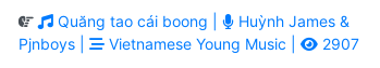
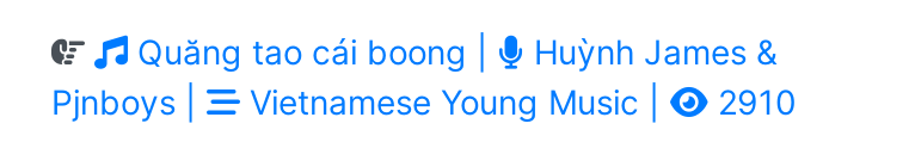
- 2907
+ 2910
